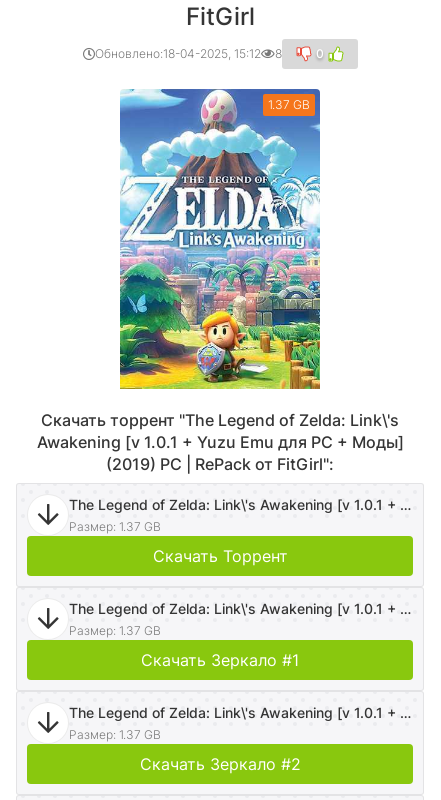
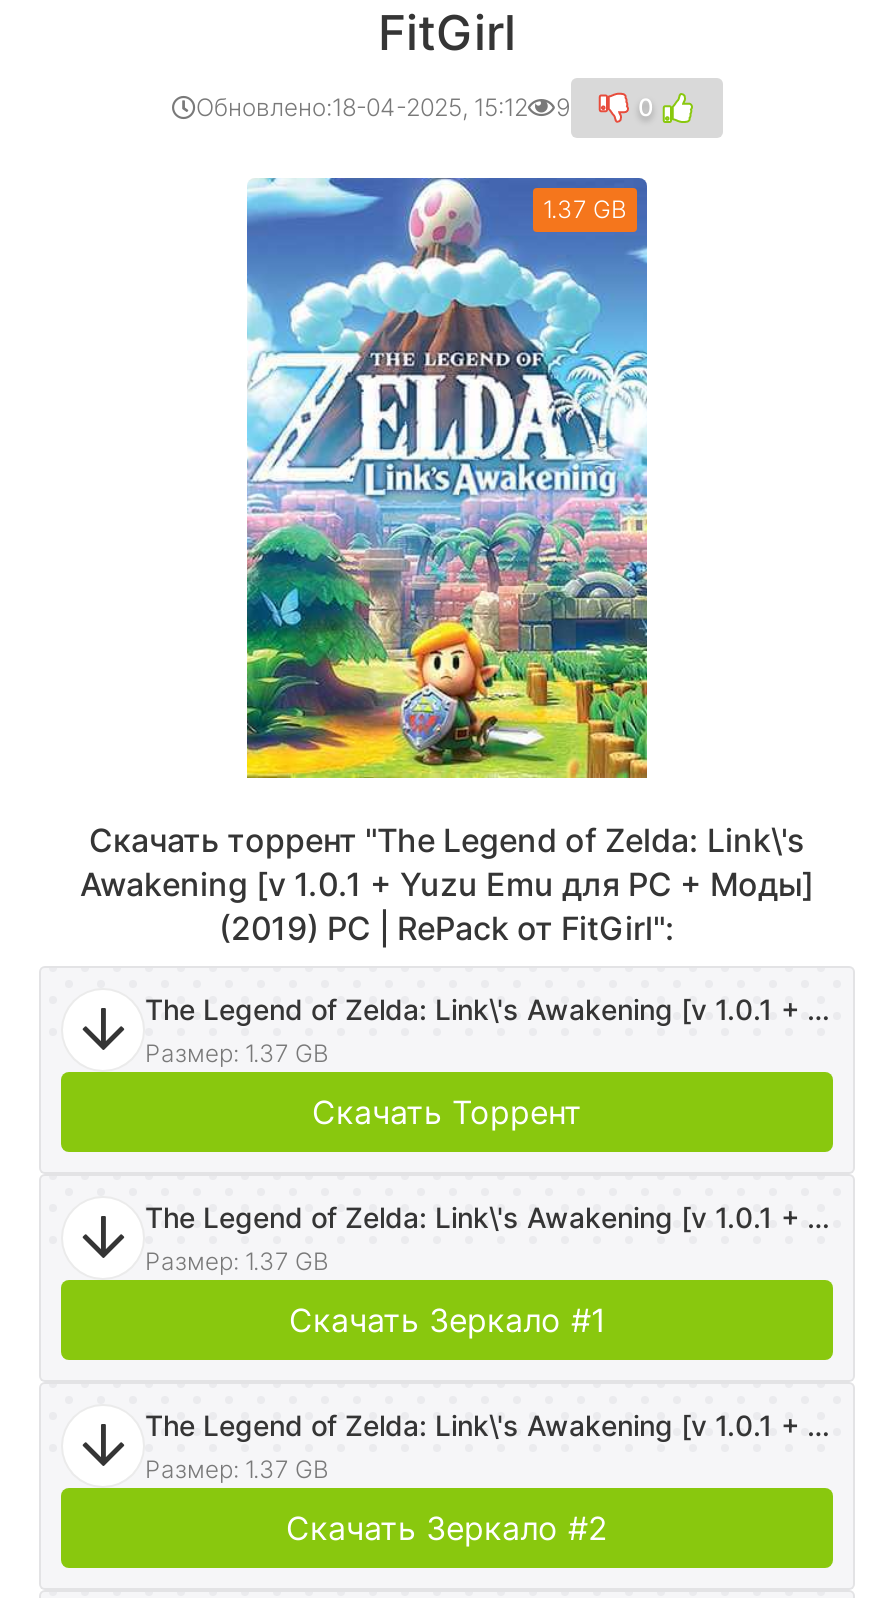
- Обновлено:18-04-2025, 15:12 8
+ Обновлено:18-04-2025, 15:12 9
